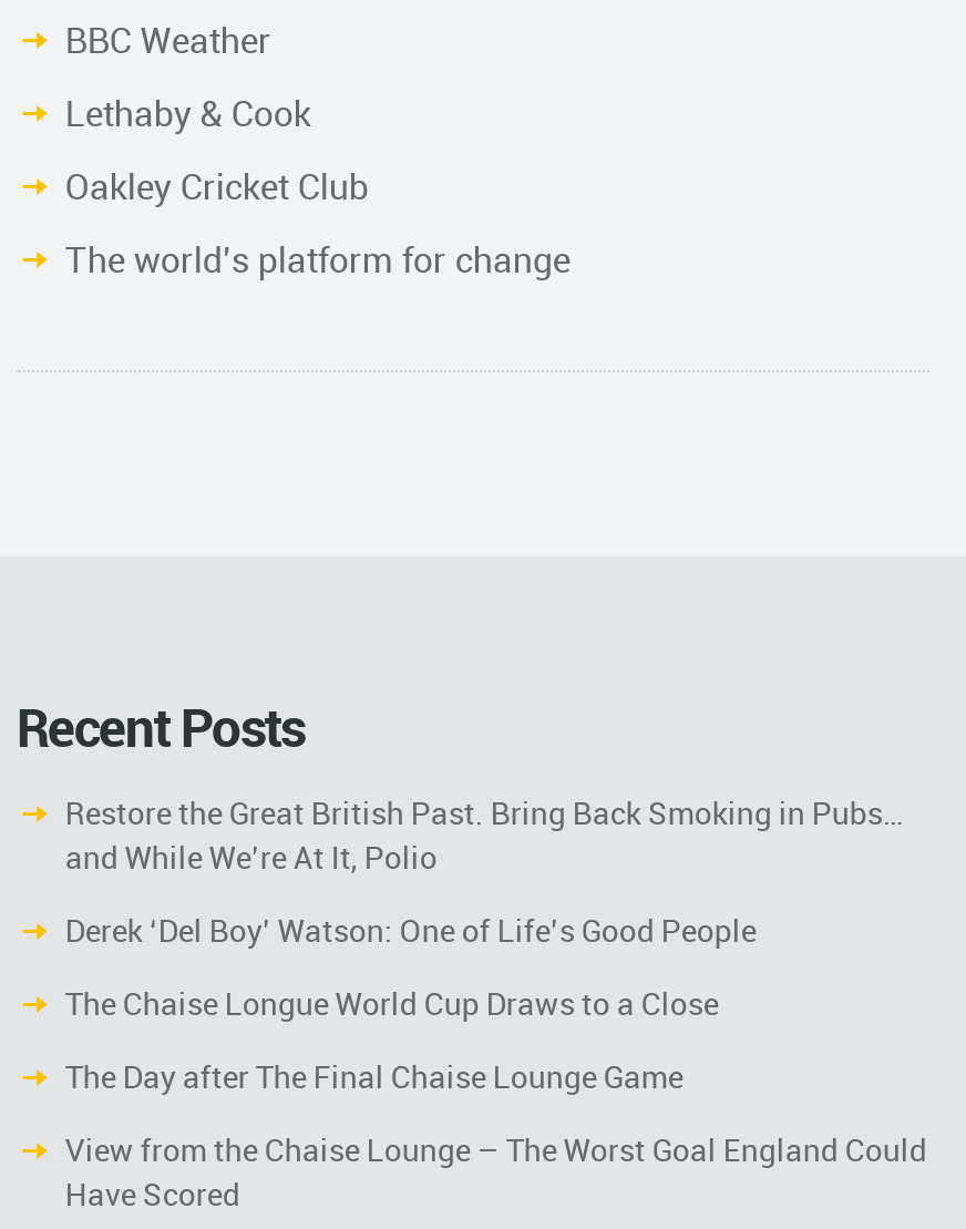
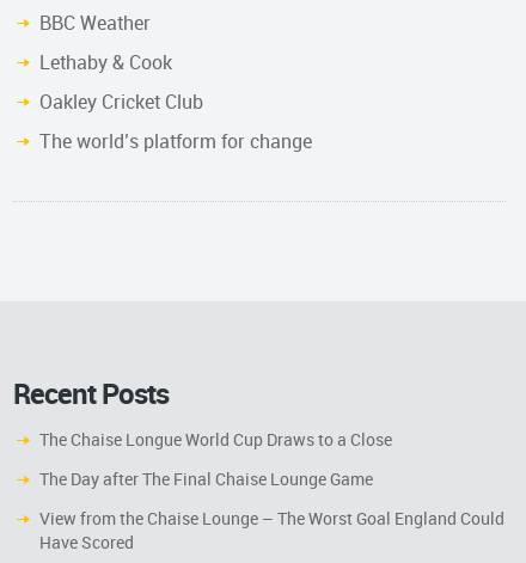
- Restore the Great British Past. Bring Back Smoking in Pubs…
- and While We’re At It, Polio
- Derek ‘Del Boy’ Watson: One of Life’s Good People
